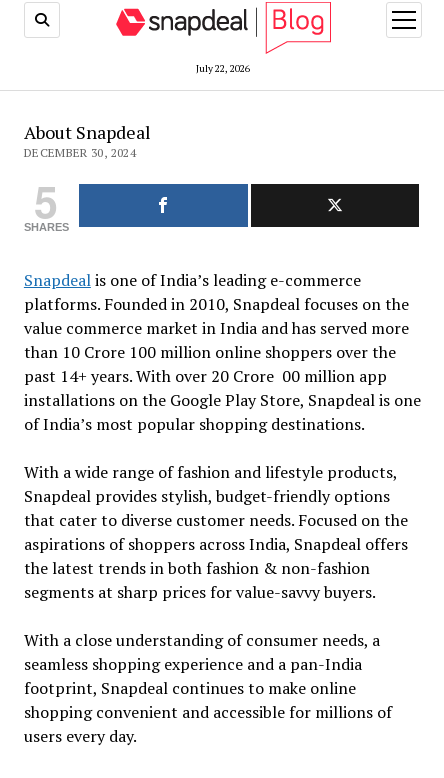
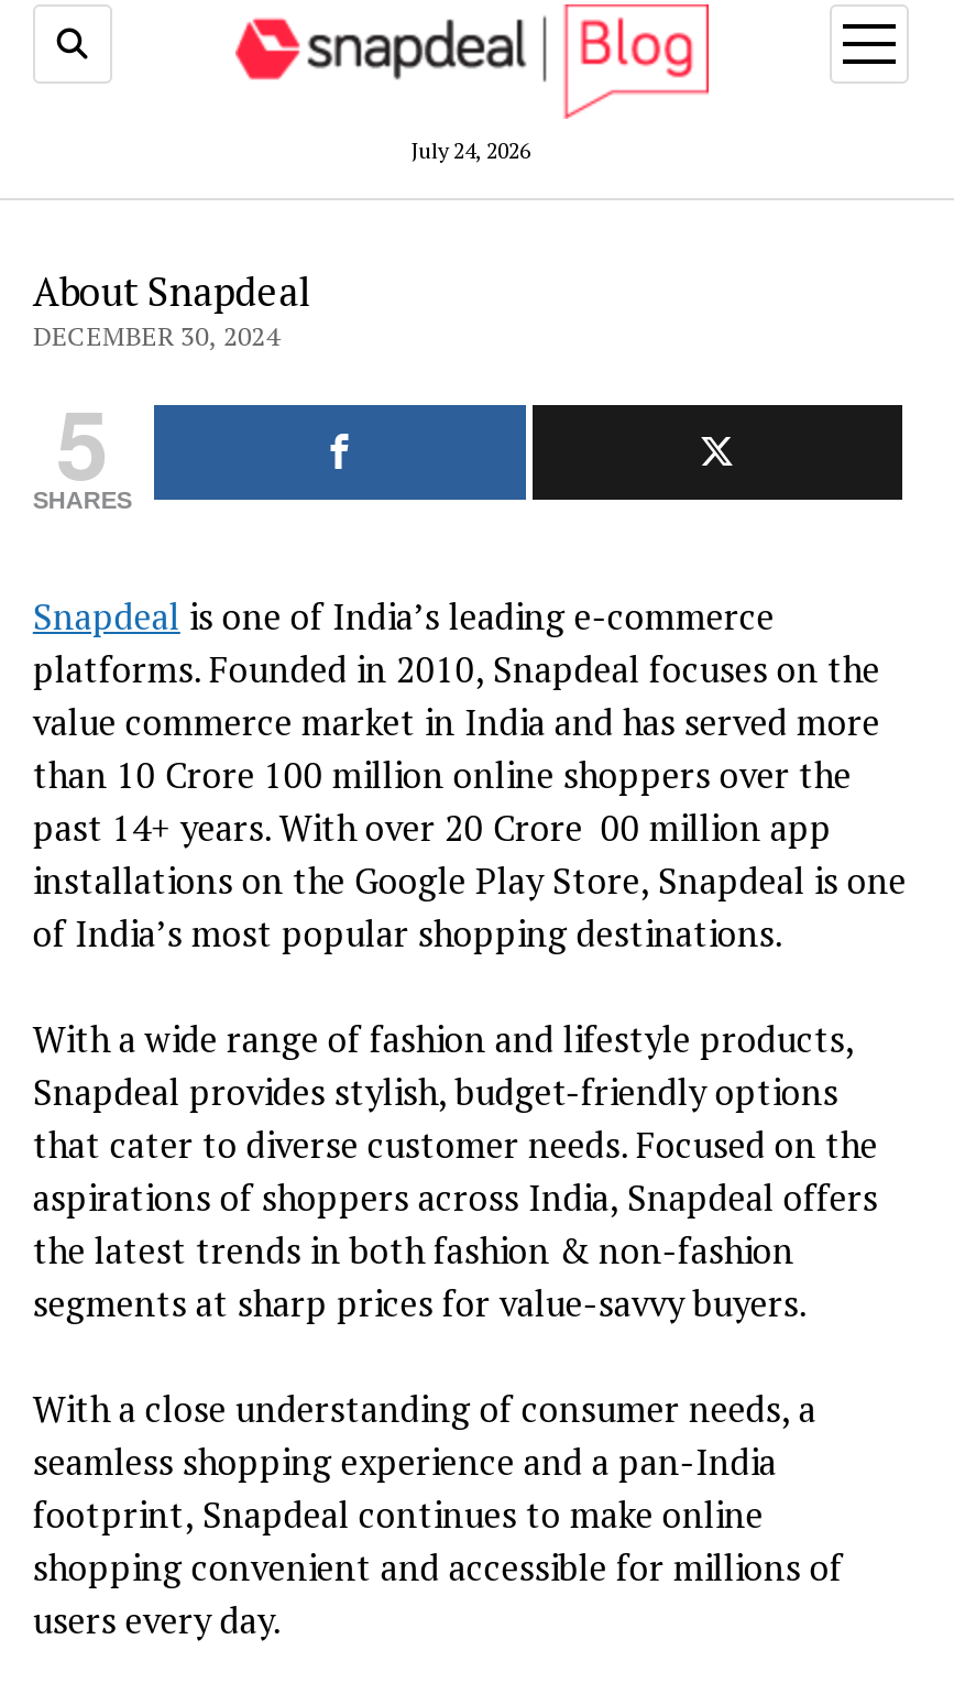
- July 22, 2026
+ July 24, 2026
